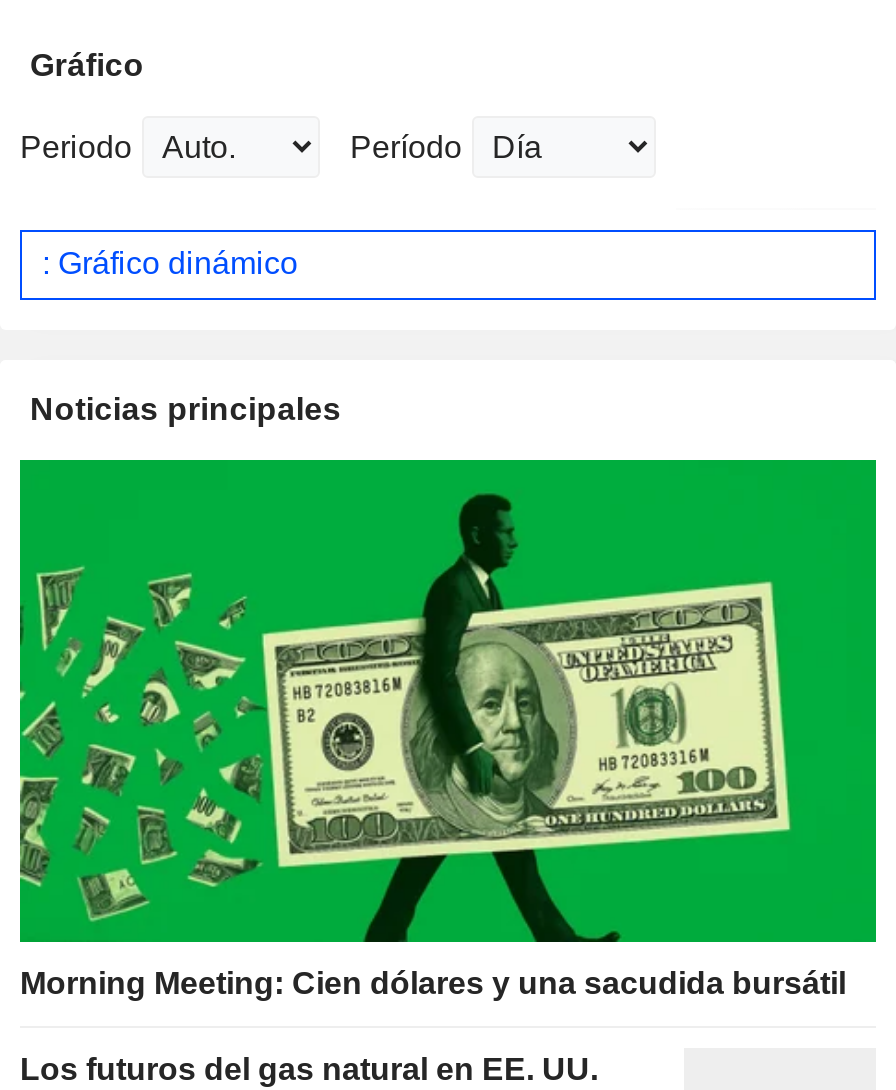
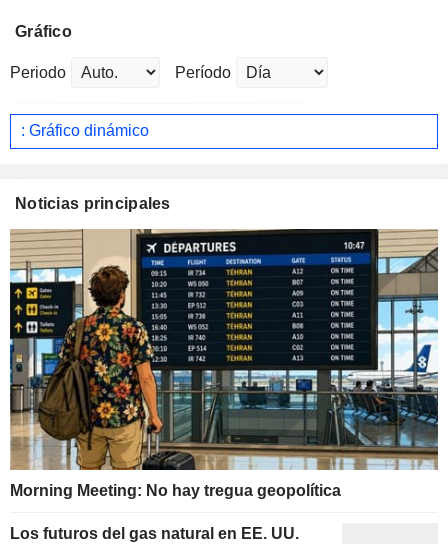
- [image]
- Morning Meeting: Cien dólares y una sacudida bursátil
+ [image]
+ Morning Meeting: No hay tregua geopolítica
